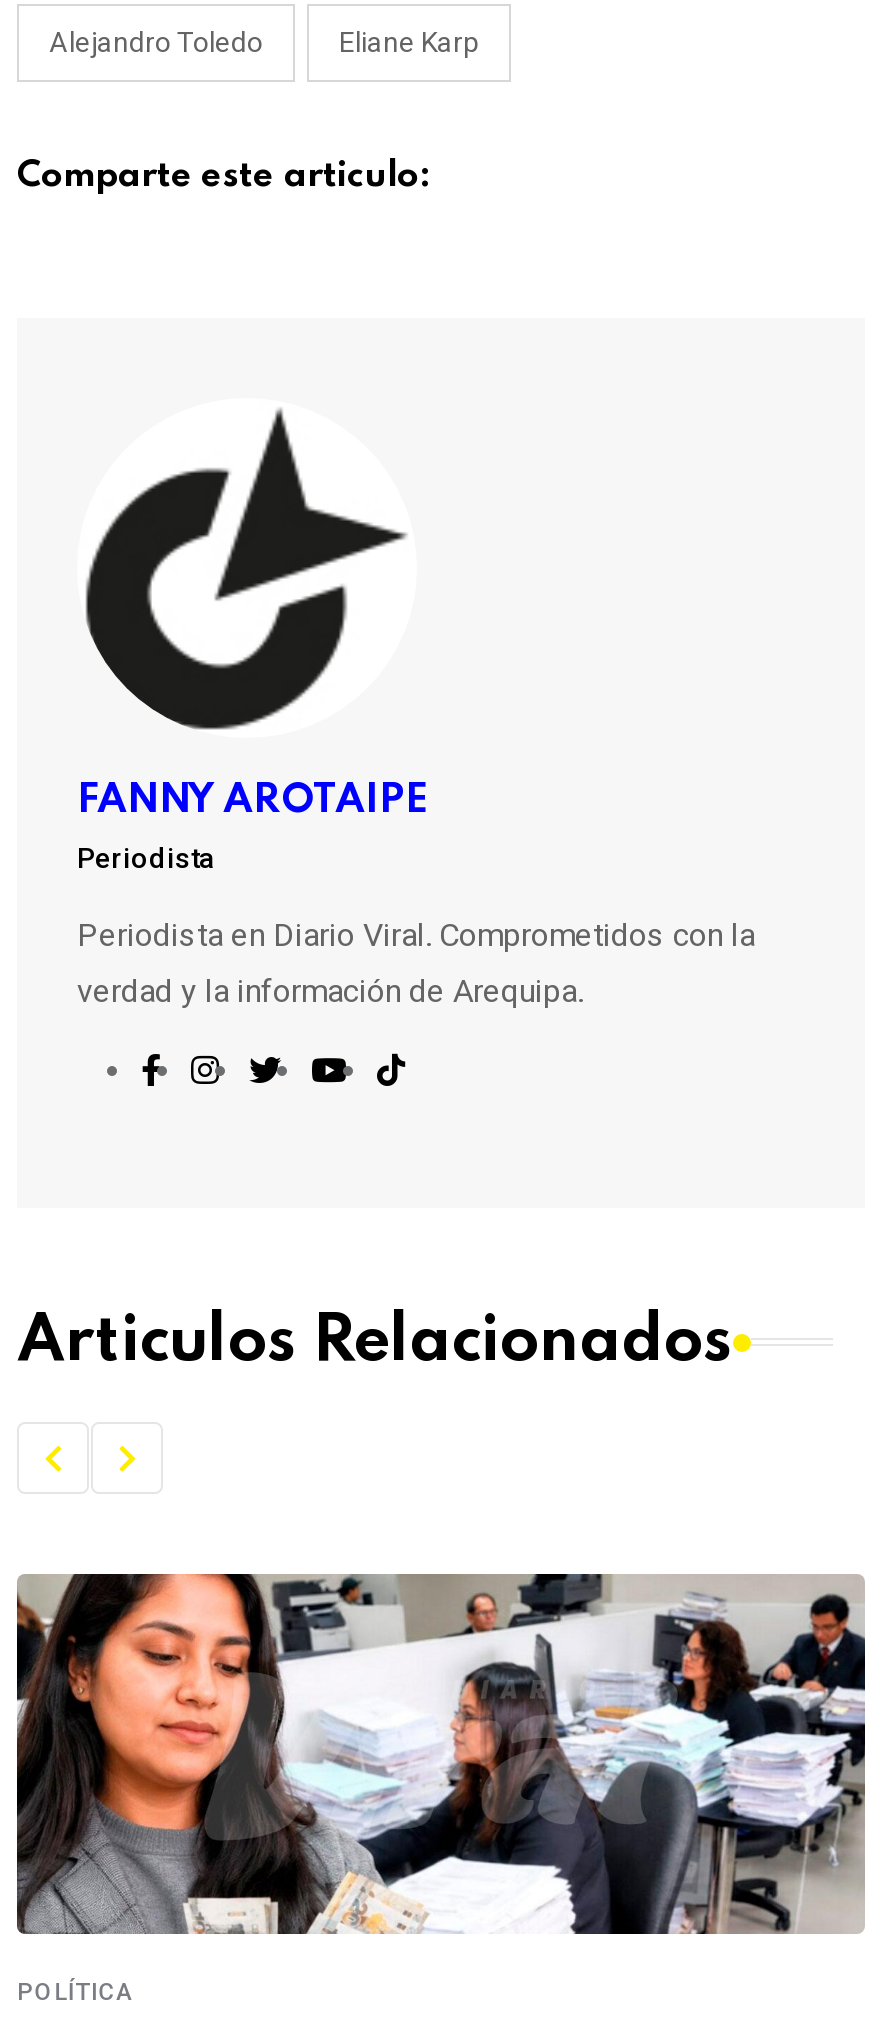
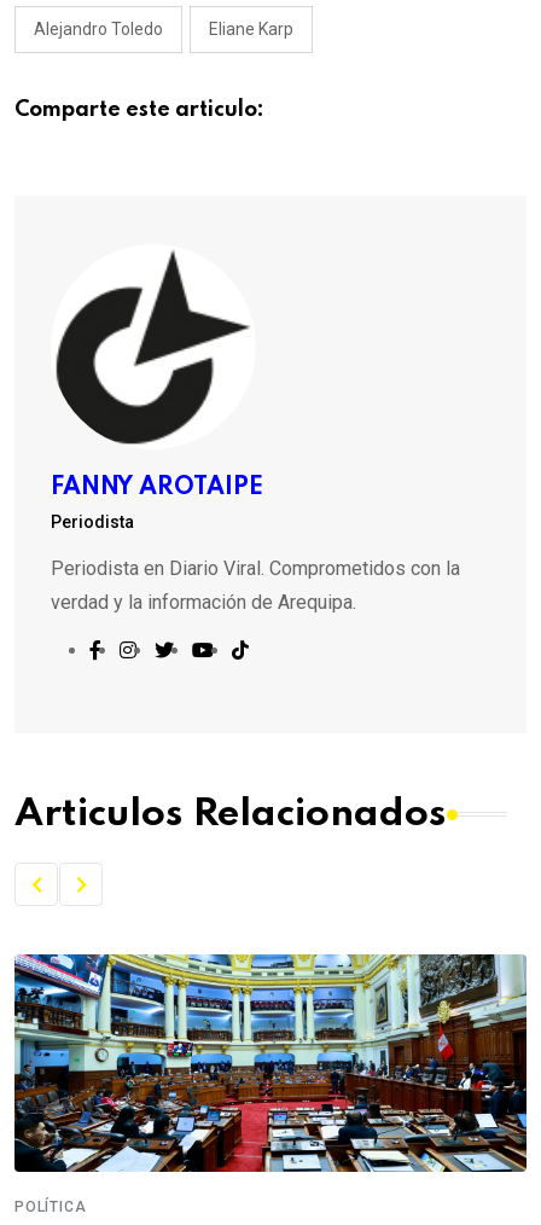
- [image]
+ [image]
